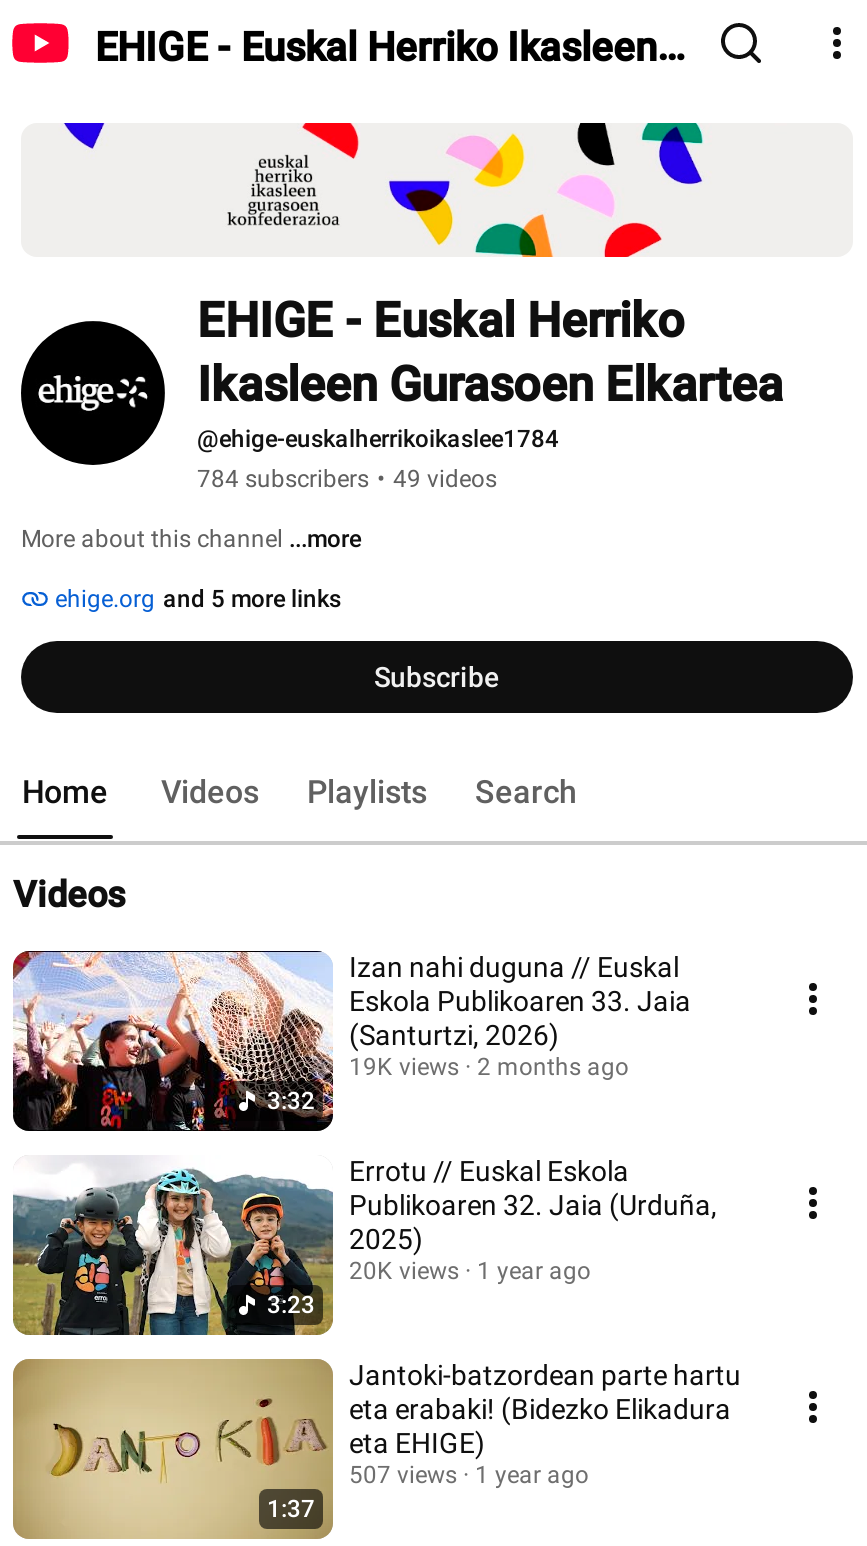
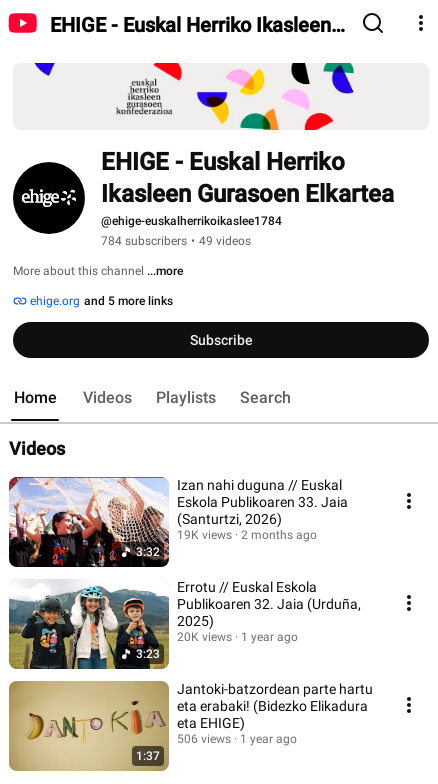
- 507 views 1 year ago
+ 506 views 1 year ago
